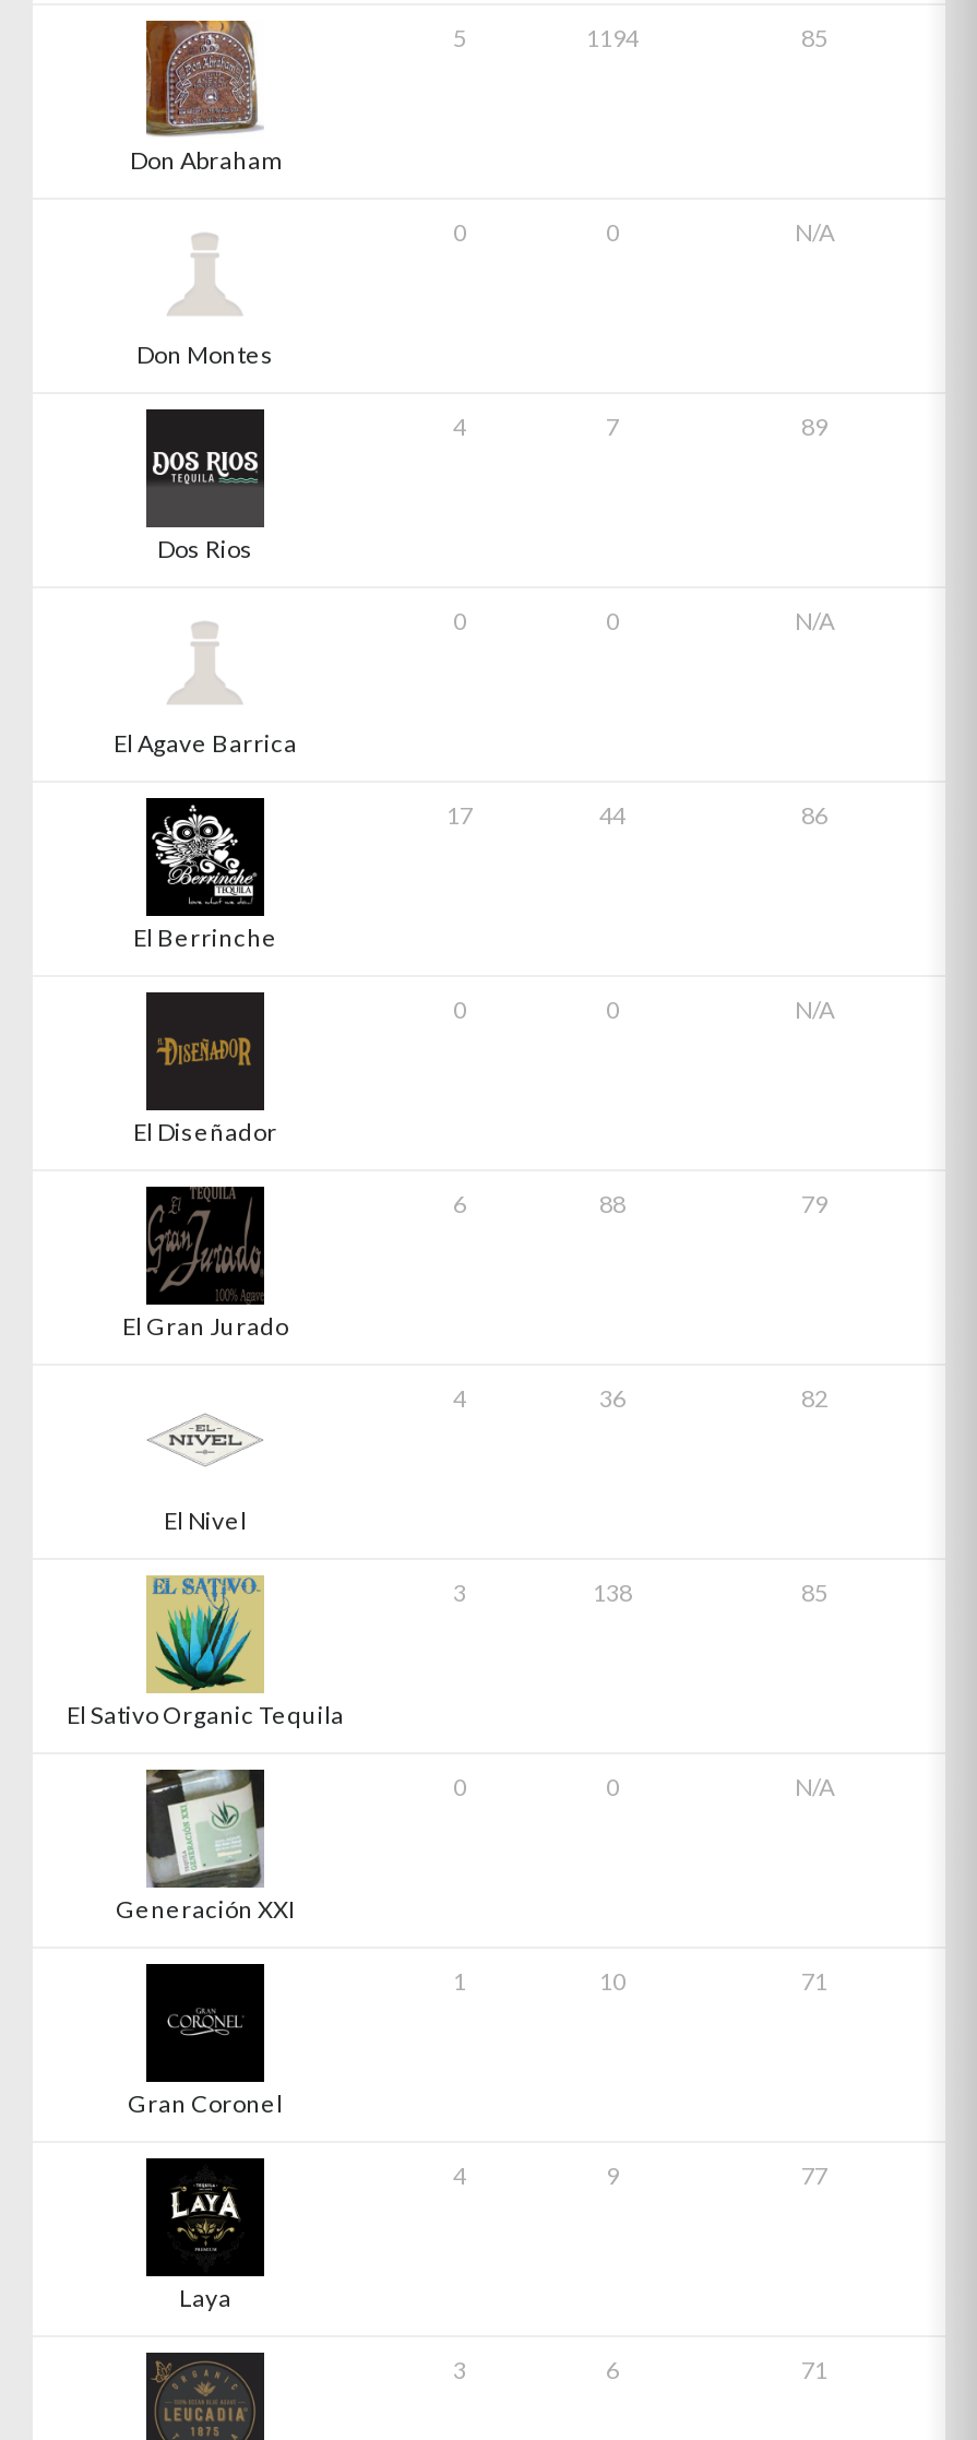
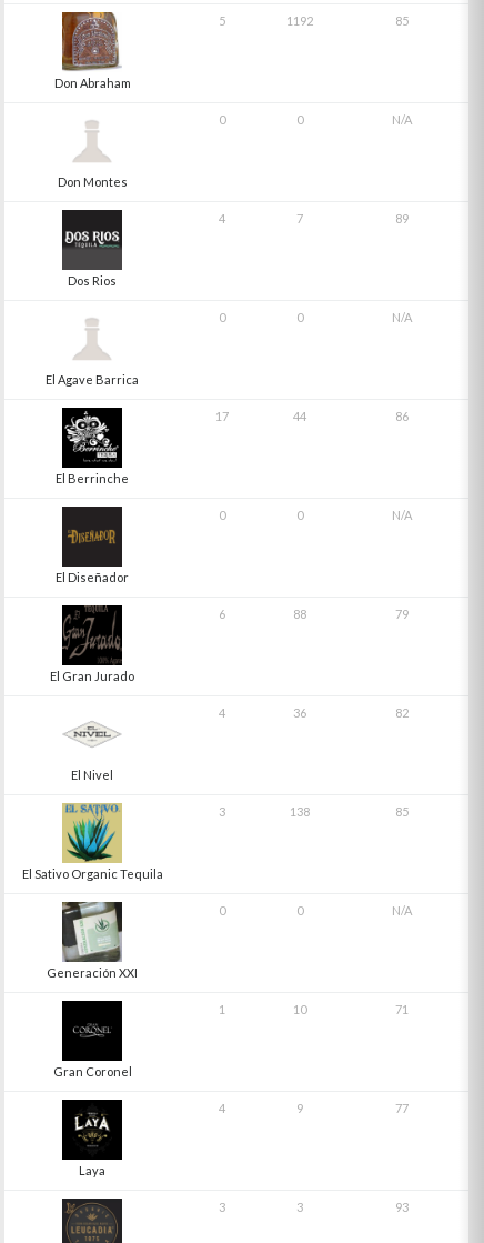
- 1194
+ 1192

- 6
+ 3

- 71
+ 93
